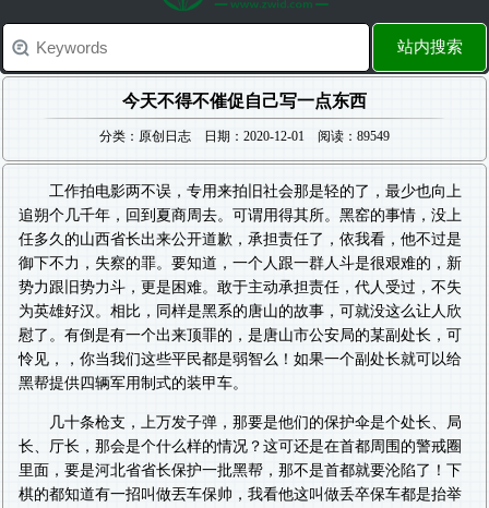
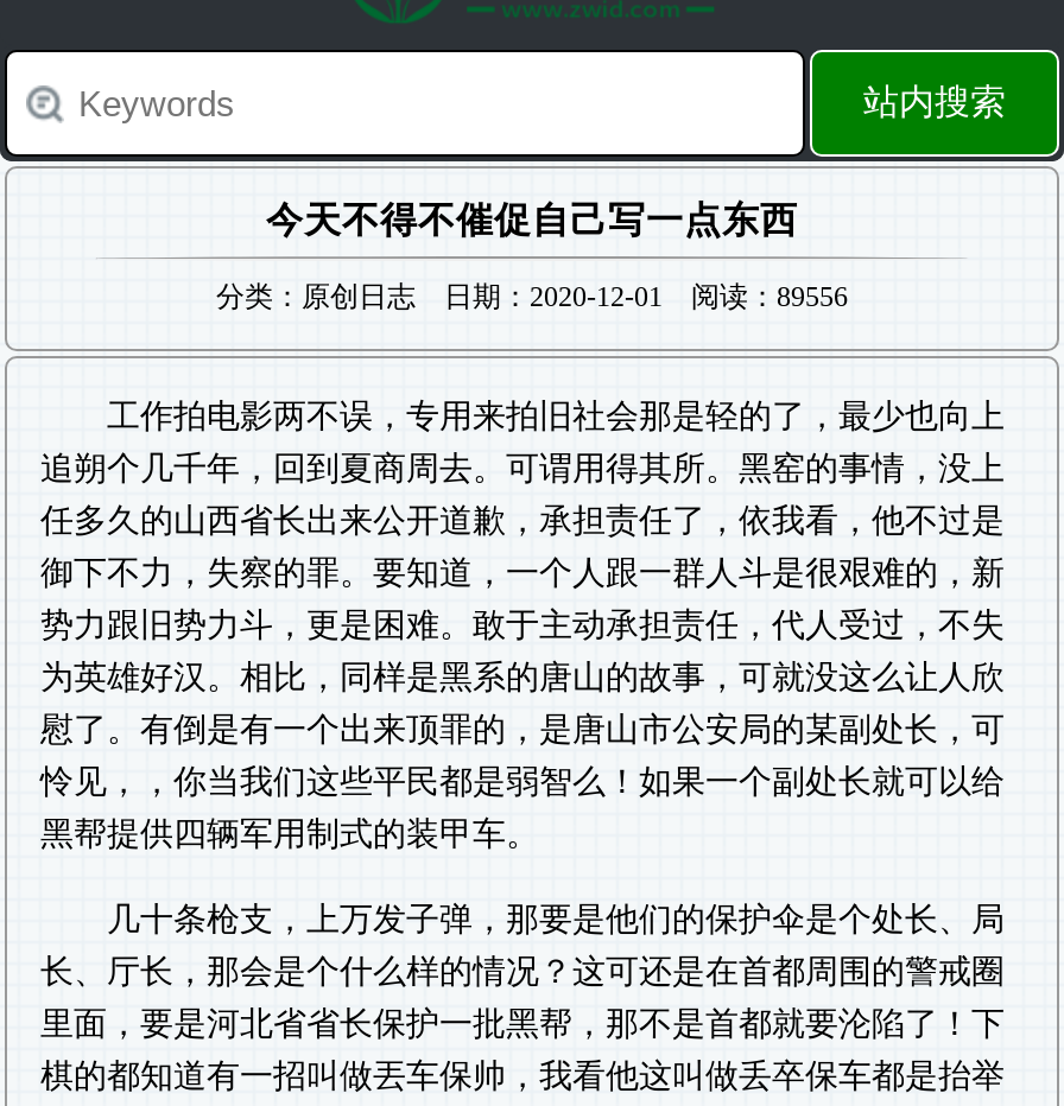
- 分类：原创日志 日期：2020-12-01 阅读：89549
+ 分类：原创日志 日期：2020-12-01 阅读：89556
